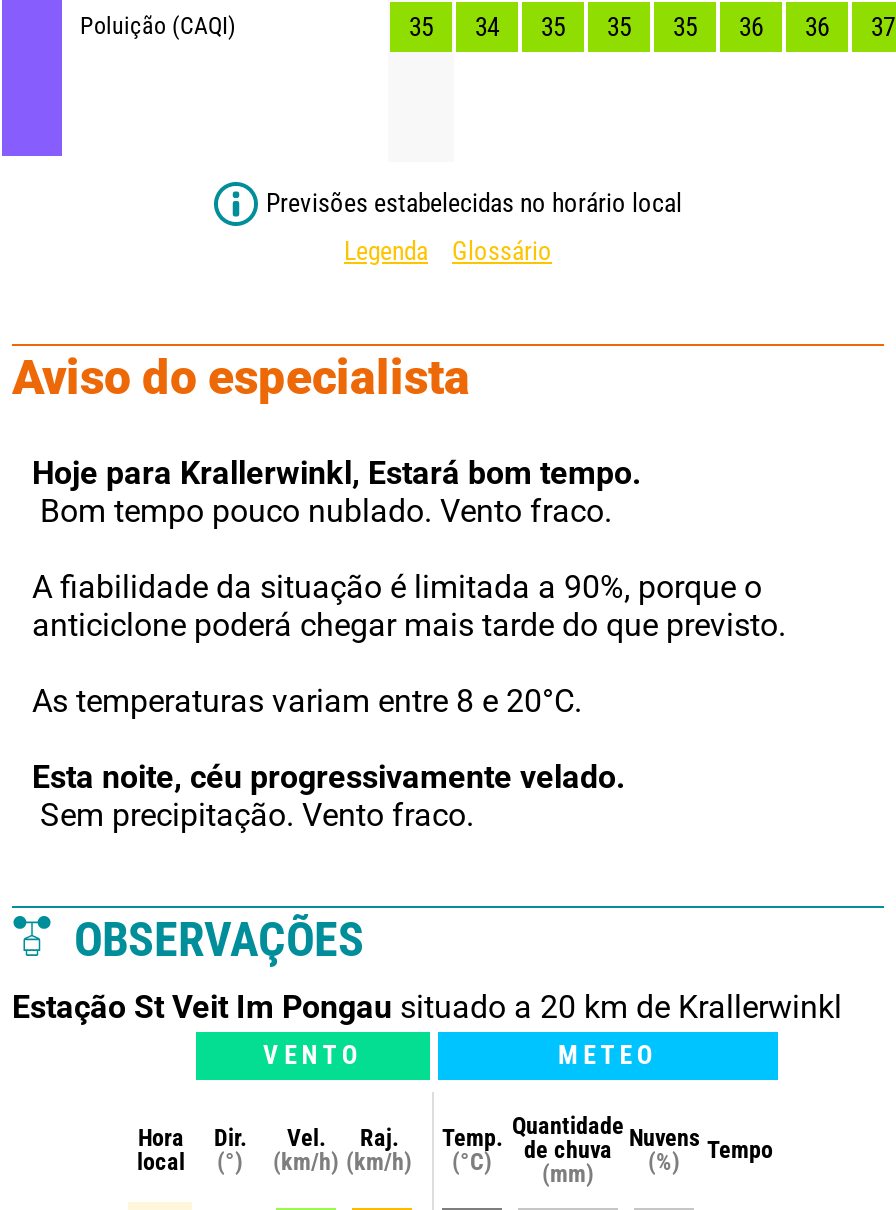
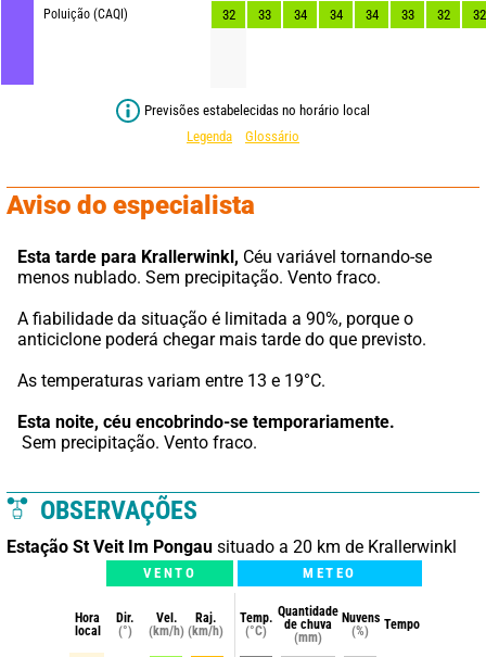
- 35
+ 32
+ 33

- 35
- 35
- 35
- 36
- 36
- 37
+ 34
+ 34
+ 33
+ 32
+ 32

- Hoje para Krallerwinkl, Estará bom tempo.
- Bom tempo pouco nublado. Vento fraco.
+ Esta tarde para Krallerwinkl, Céu variável tornando-se
+ menos nublado. Sem precipitação. Vento fraco.

- As temperaturas variam entre 8 e 20°C.
+ As temperaturas variam entre 13 e 19°C.

- Esta noite, céu progressivamente velado.
+ Esta noite, céu encobrindo-se temporariamente.
